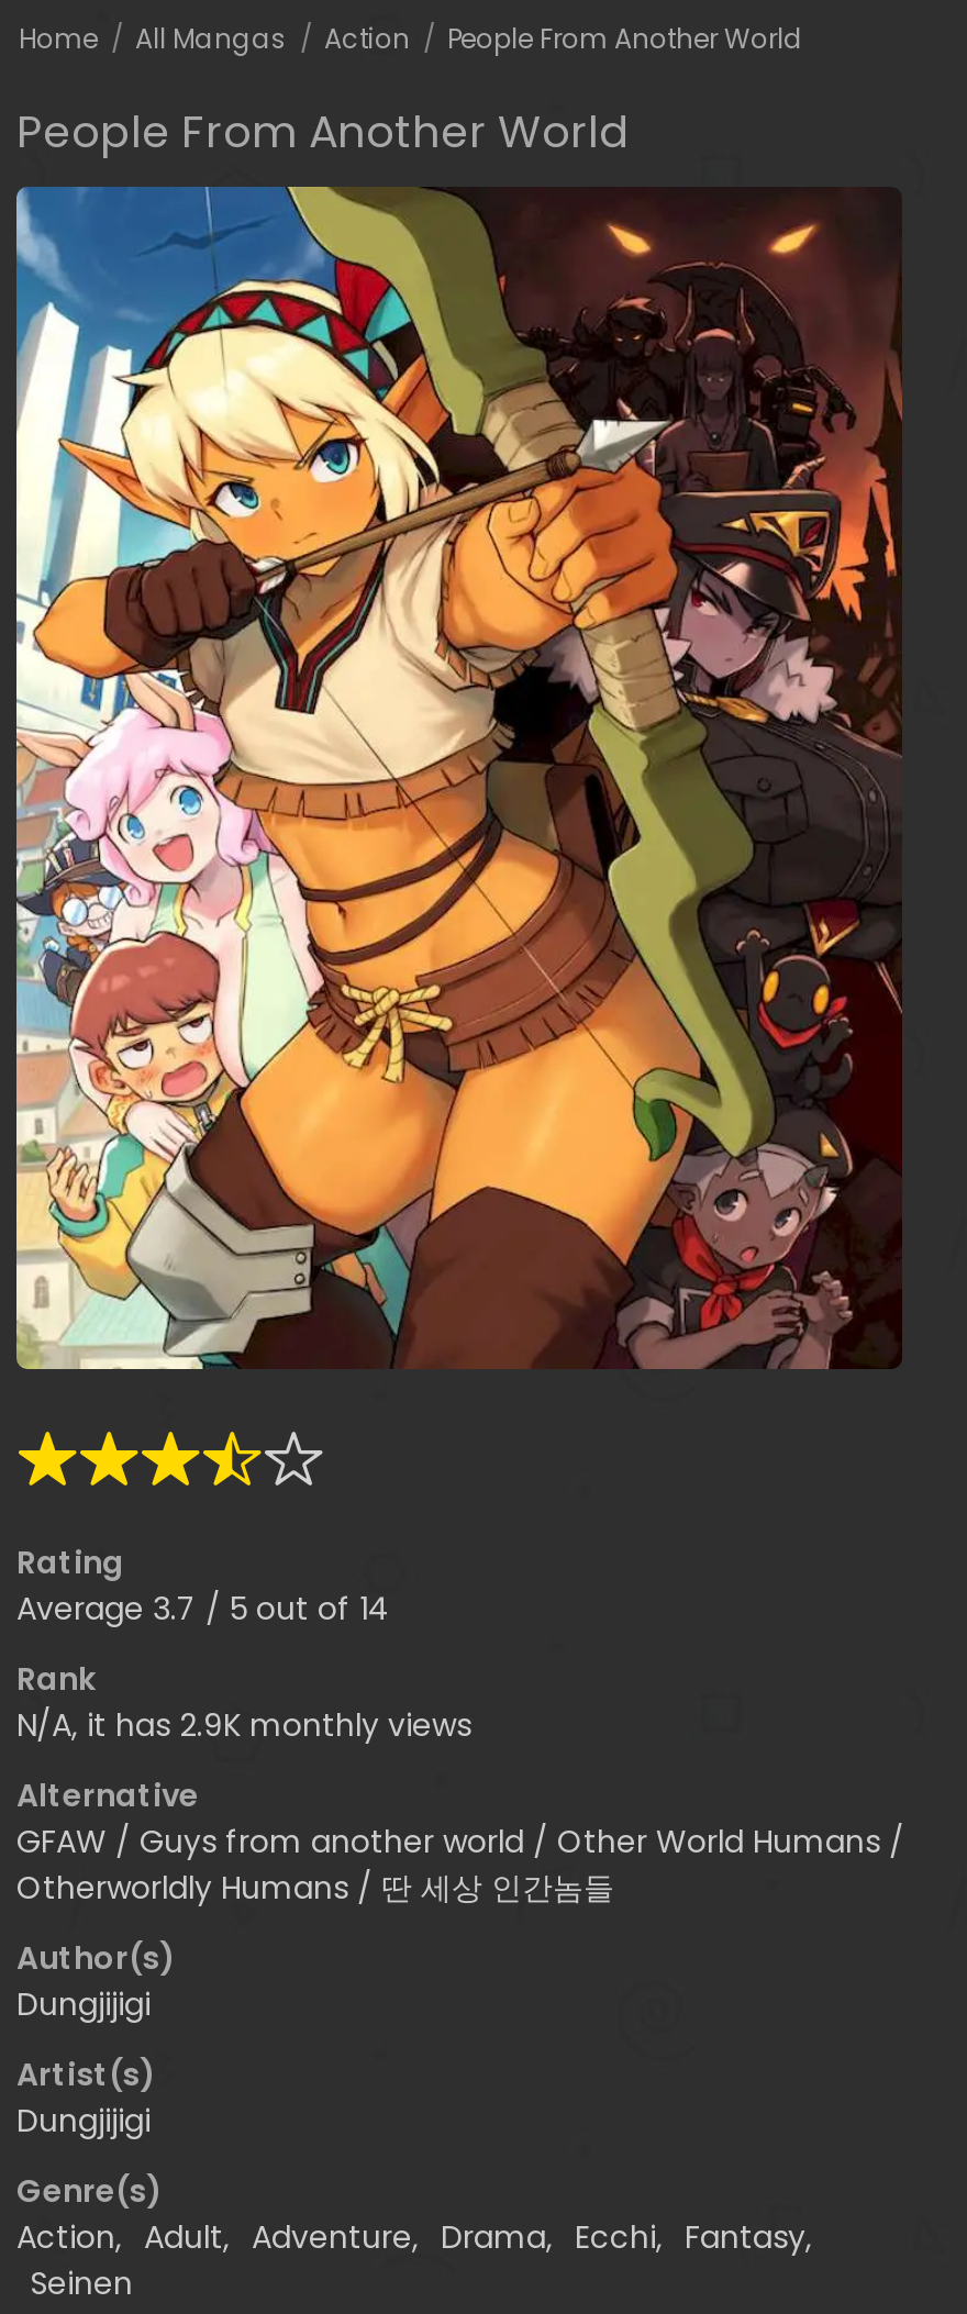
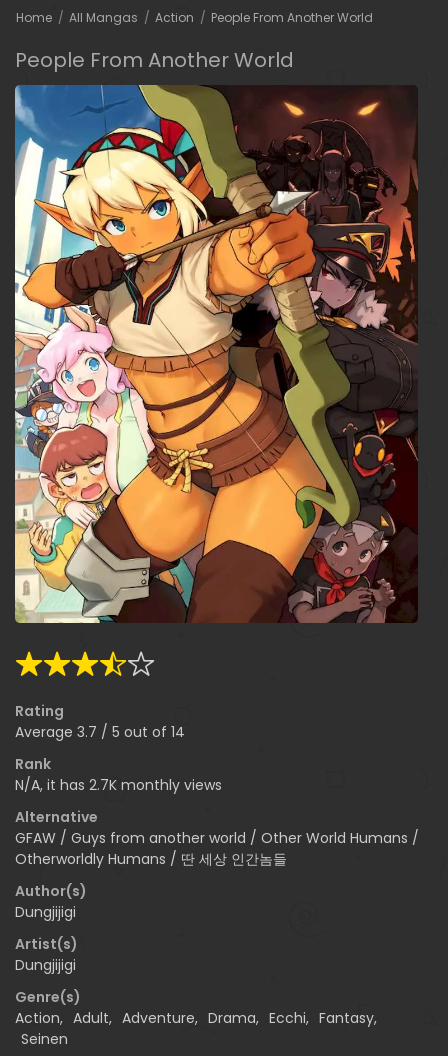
- N/A, it has 2.9K monthly views
+ N/A, it has 2.7K monthly views
